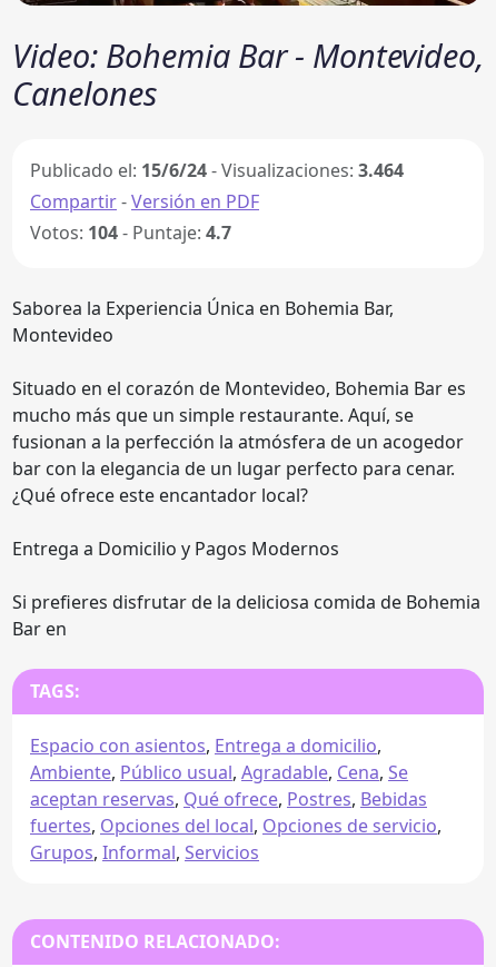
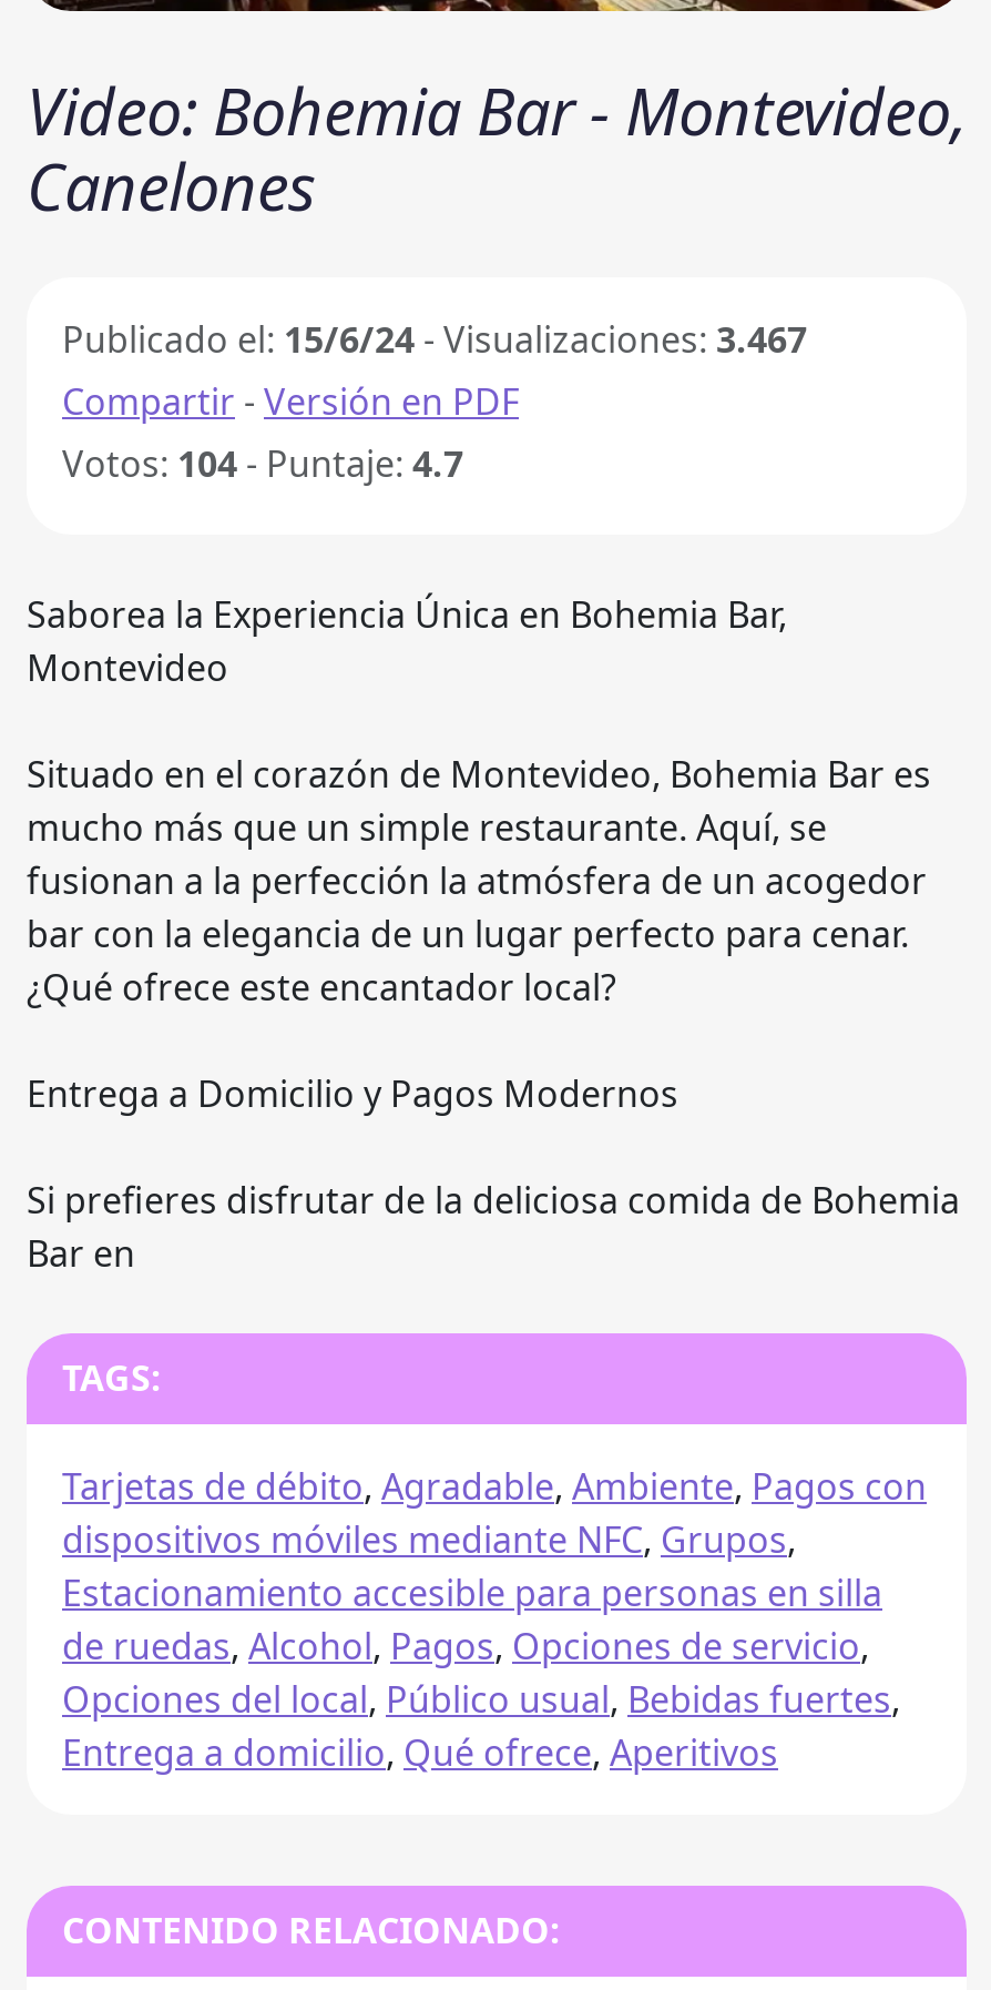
- Publicado el: 15/6/24 - Visualizaciones: 3.464
+ Publicado el: 15/6/24 - Visualizaciones: 3.467

- Espacio con asientos, Entrega a domicilio,
- Ambiente, Público usual, Agradable, Cena, Se
- aceptan reservas, Qué ofrece, Postres, Bebidas
- fuertes, Opciones del local, Opciones de servicio,
- Grupos, Informal, Servicios
+ Tarjetas de débito, Agradable, Ambiente, Pagos con
+ dispositivos móviles mediante NFC, Grupos,
+ Estacionamiento accesible para personas en silla
+ de ruedas, Alcohol, Pagos, Opciones de servicio,
+ Opciones del local, Público usual, Bebidas fuertes,
+ Entrega a domicilio, Qué ofrece, Aperitivos
